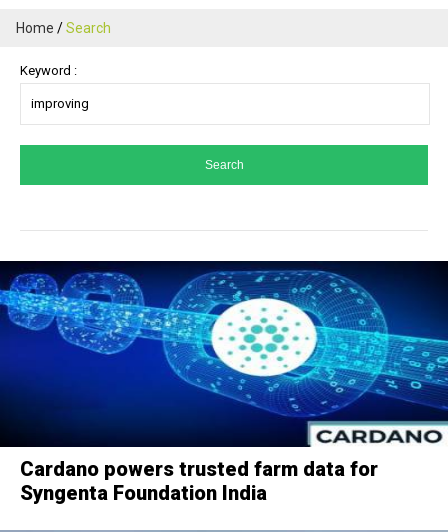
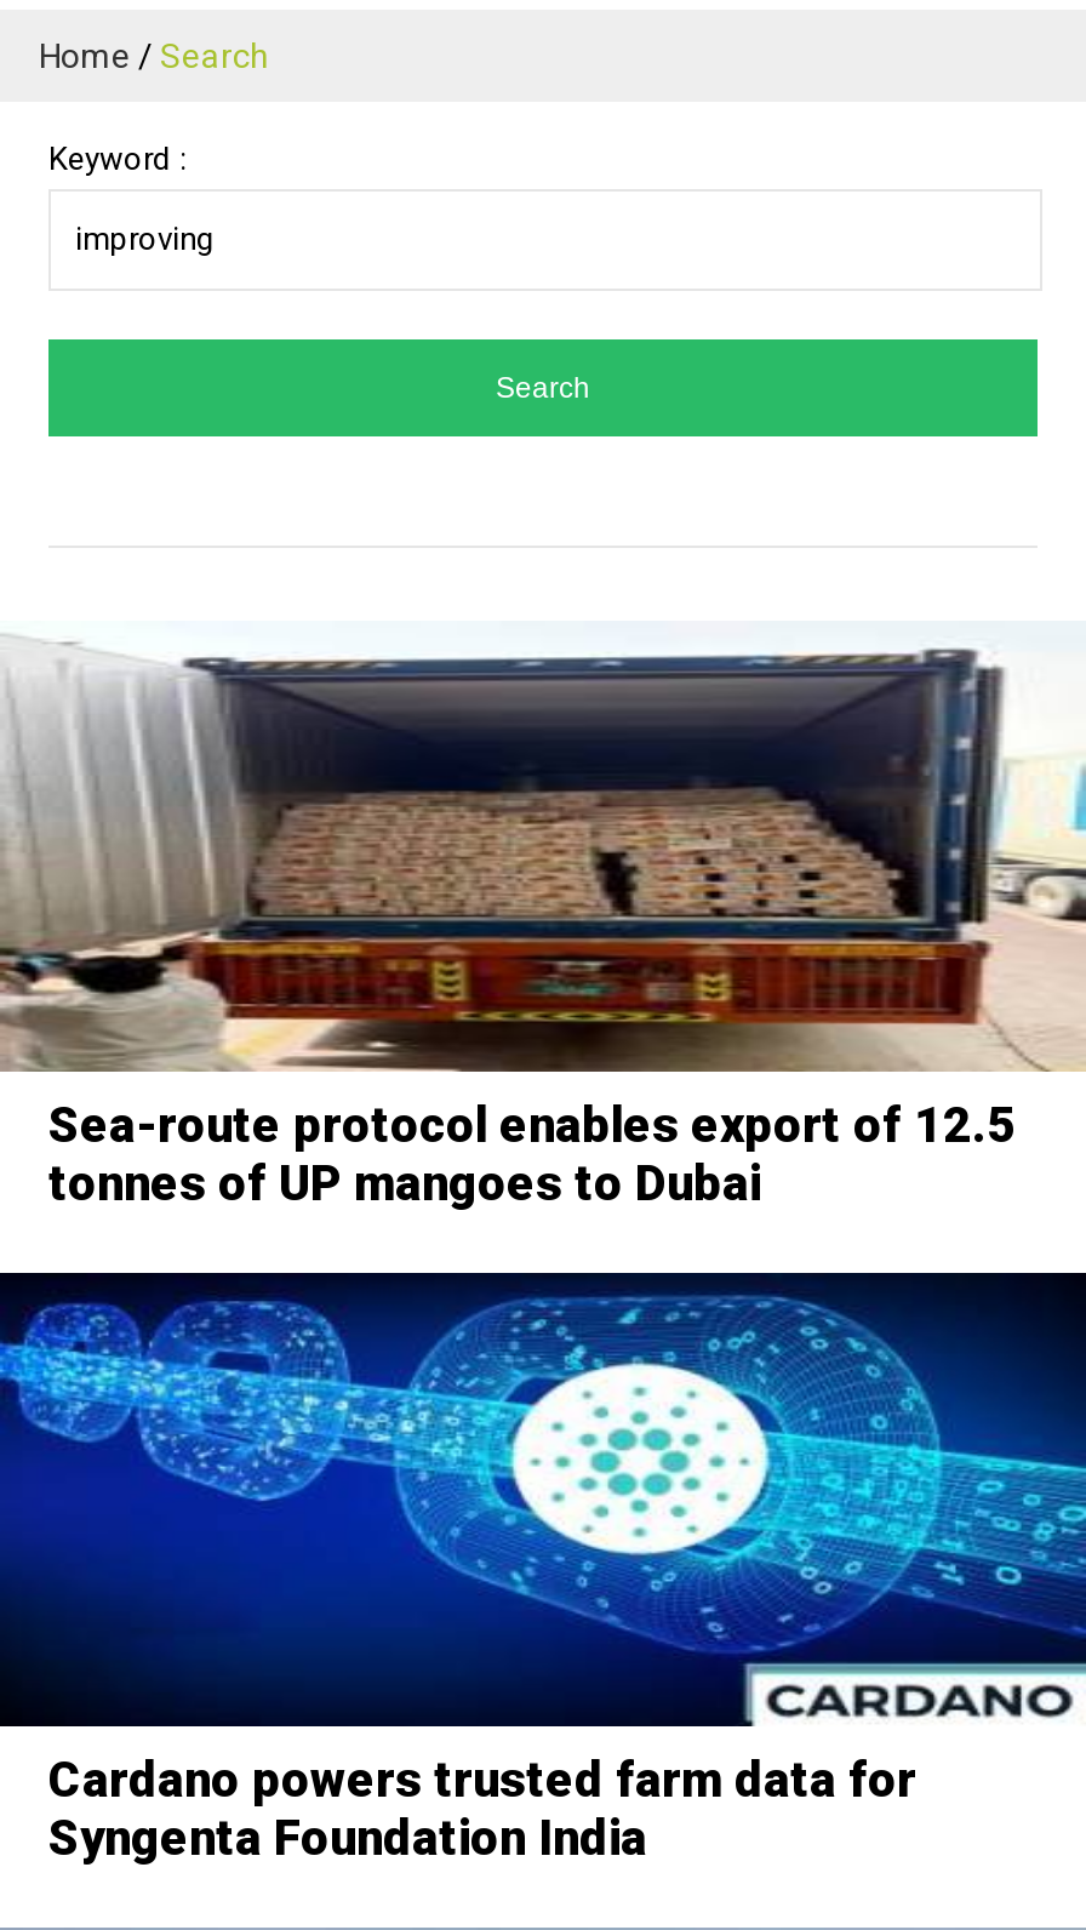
+ [image]
+ Sea-route protocol enables export of 12.5
+ tonnes of UP mangoes to Dubai
